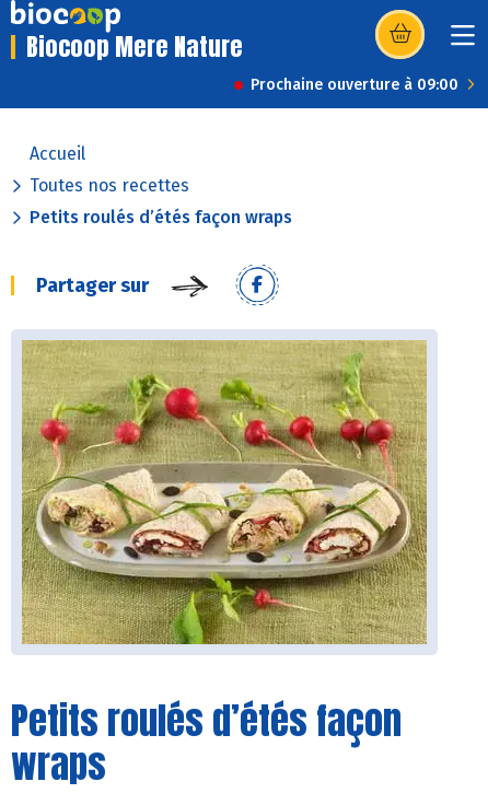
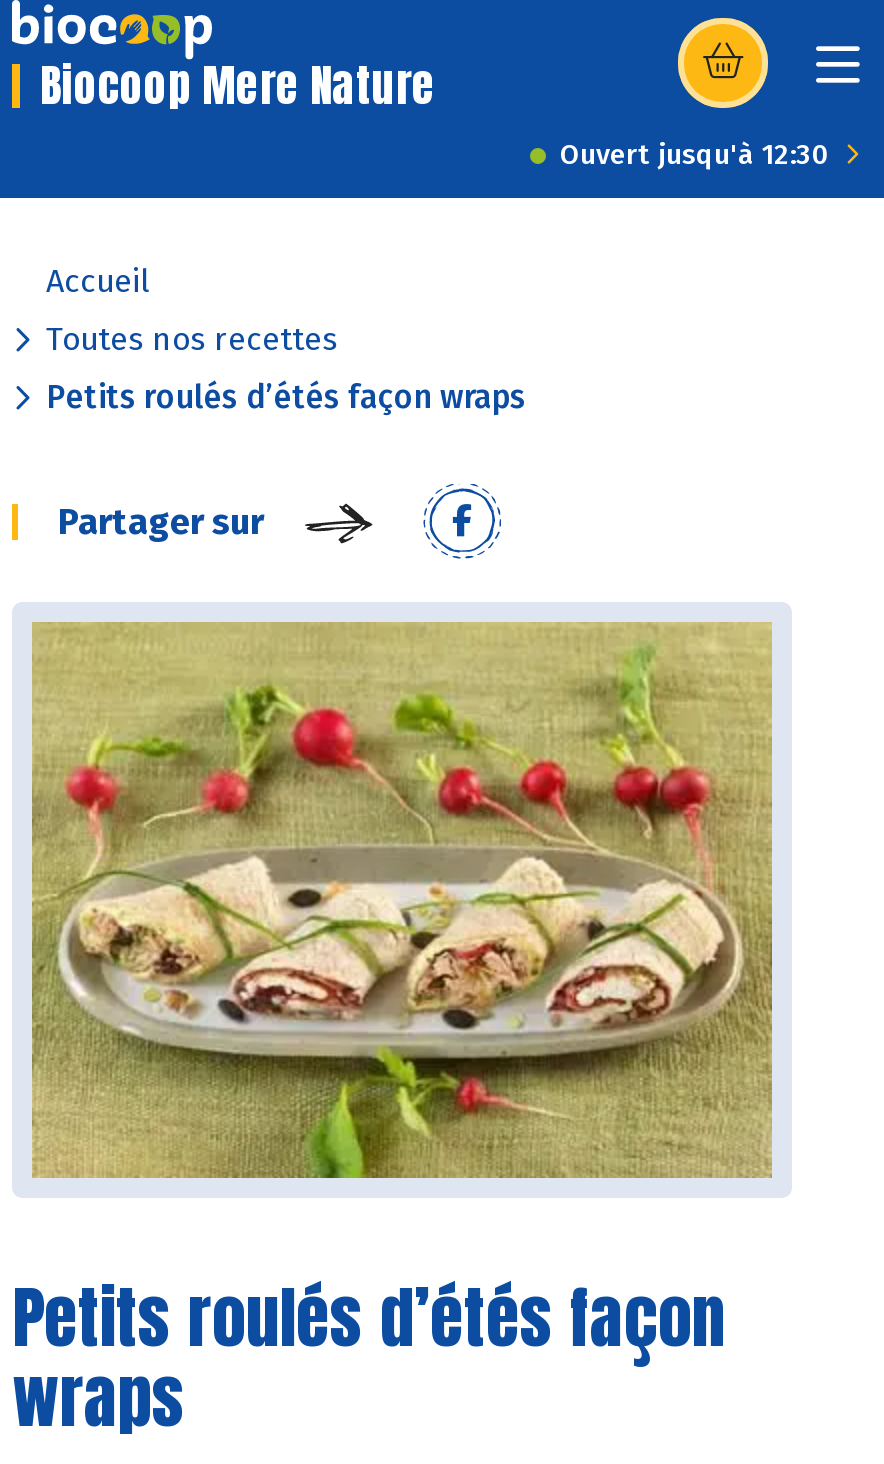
- Prochaine ouverture à 09:00
+ Ouvert jusqu'à 12:30
